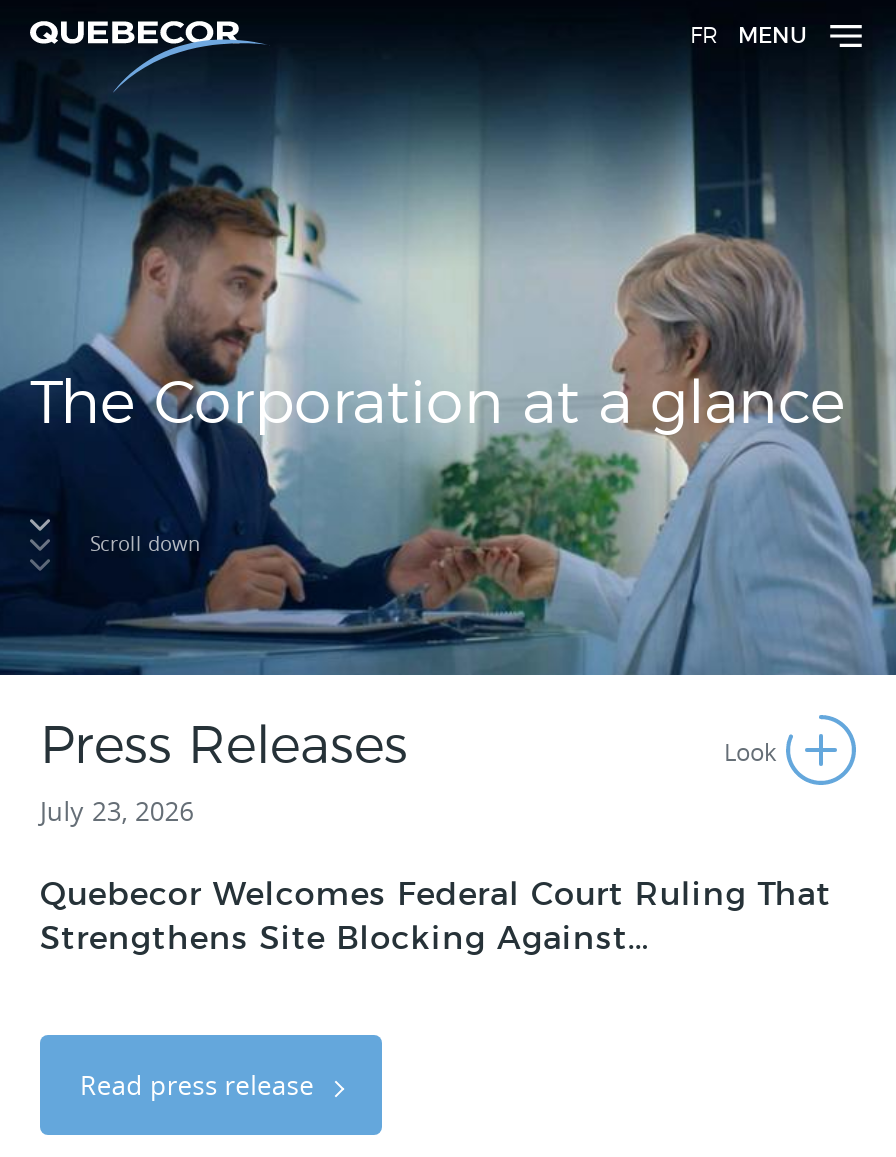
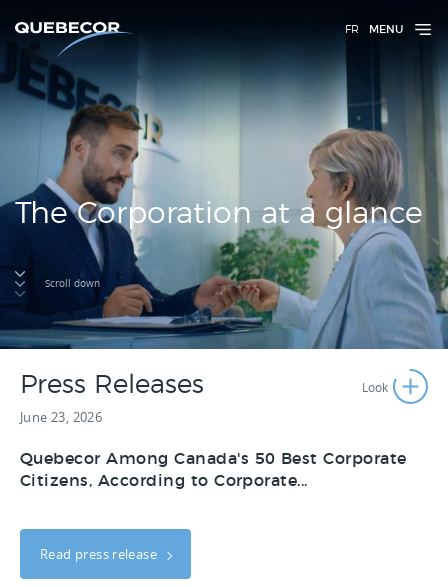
- July 23, 2026
+ June 23, 2026

- Quebecor Welcomes Federal Court Ruling That
- Strengthens Site Blocking Against...
+ Quebecor Among Canada's 50 Best Corporate
+ Citizens, According to Corporate...
